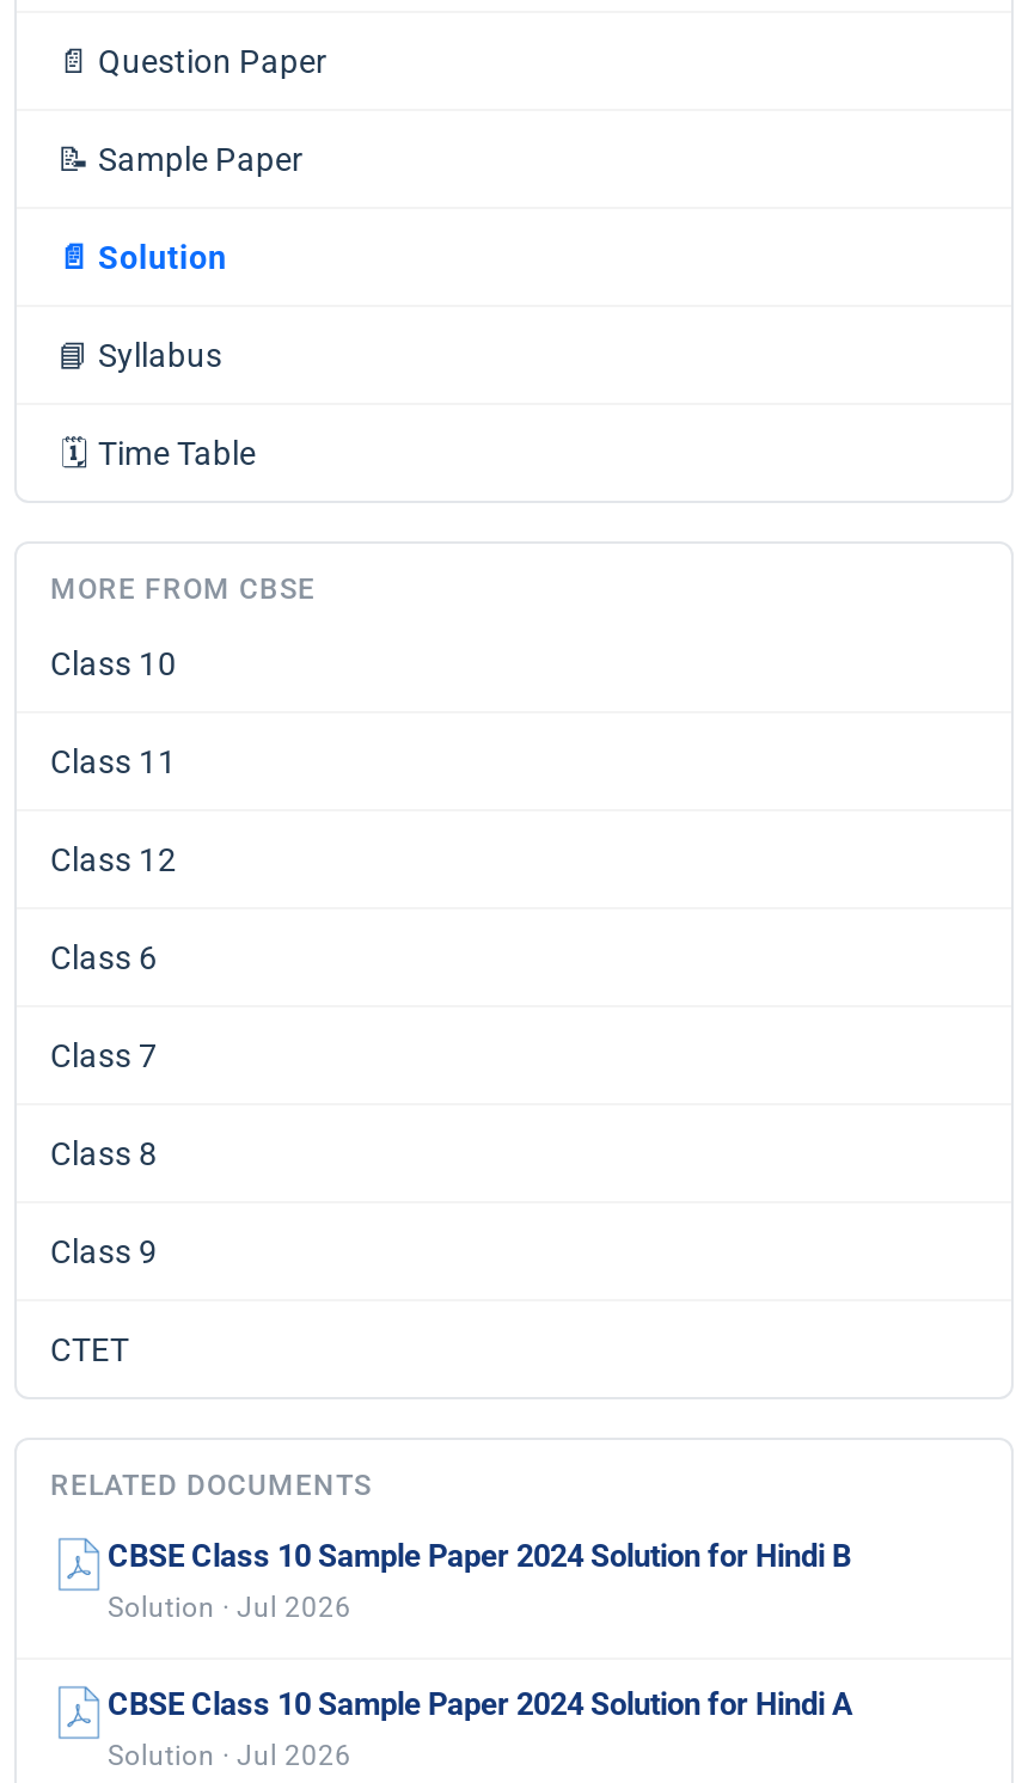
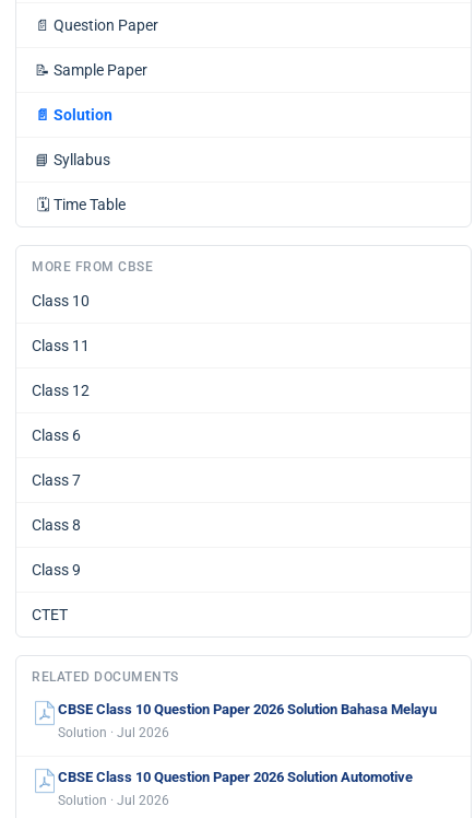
- CBSE Class 10 Sample Paper 2024 Solution for Hindi B
+ CBSE Class 10 Question Paper 2026 Solution Bahasa Melayu

- CBSE Class 10 Sample Paper 2024 Solution for Hindi A
+ CBSE Class 10 Question Paper 2026 Solution Automotive
